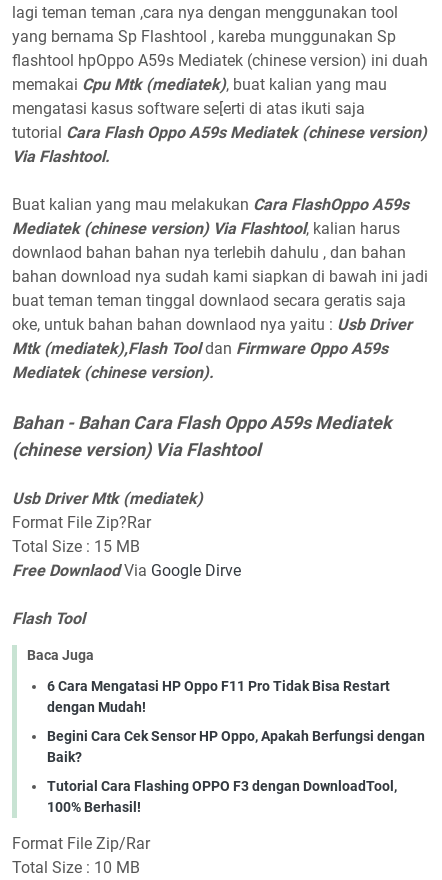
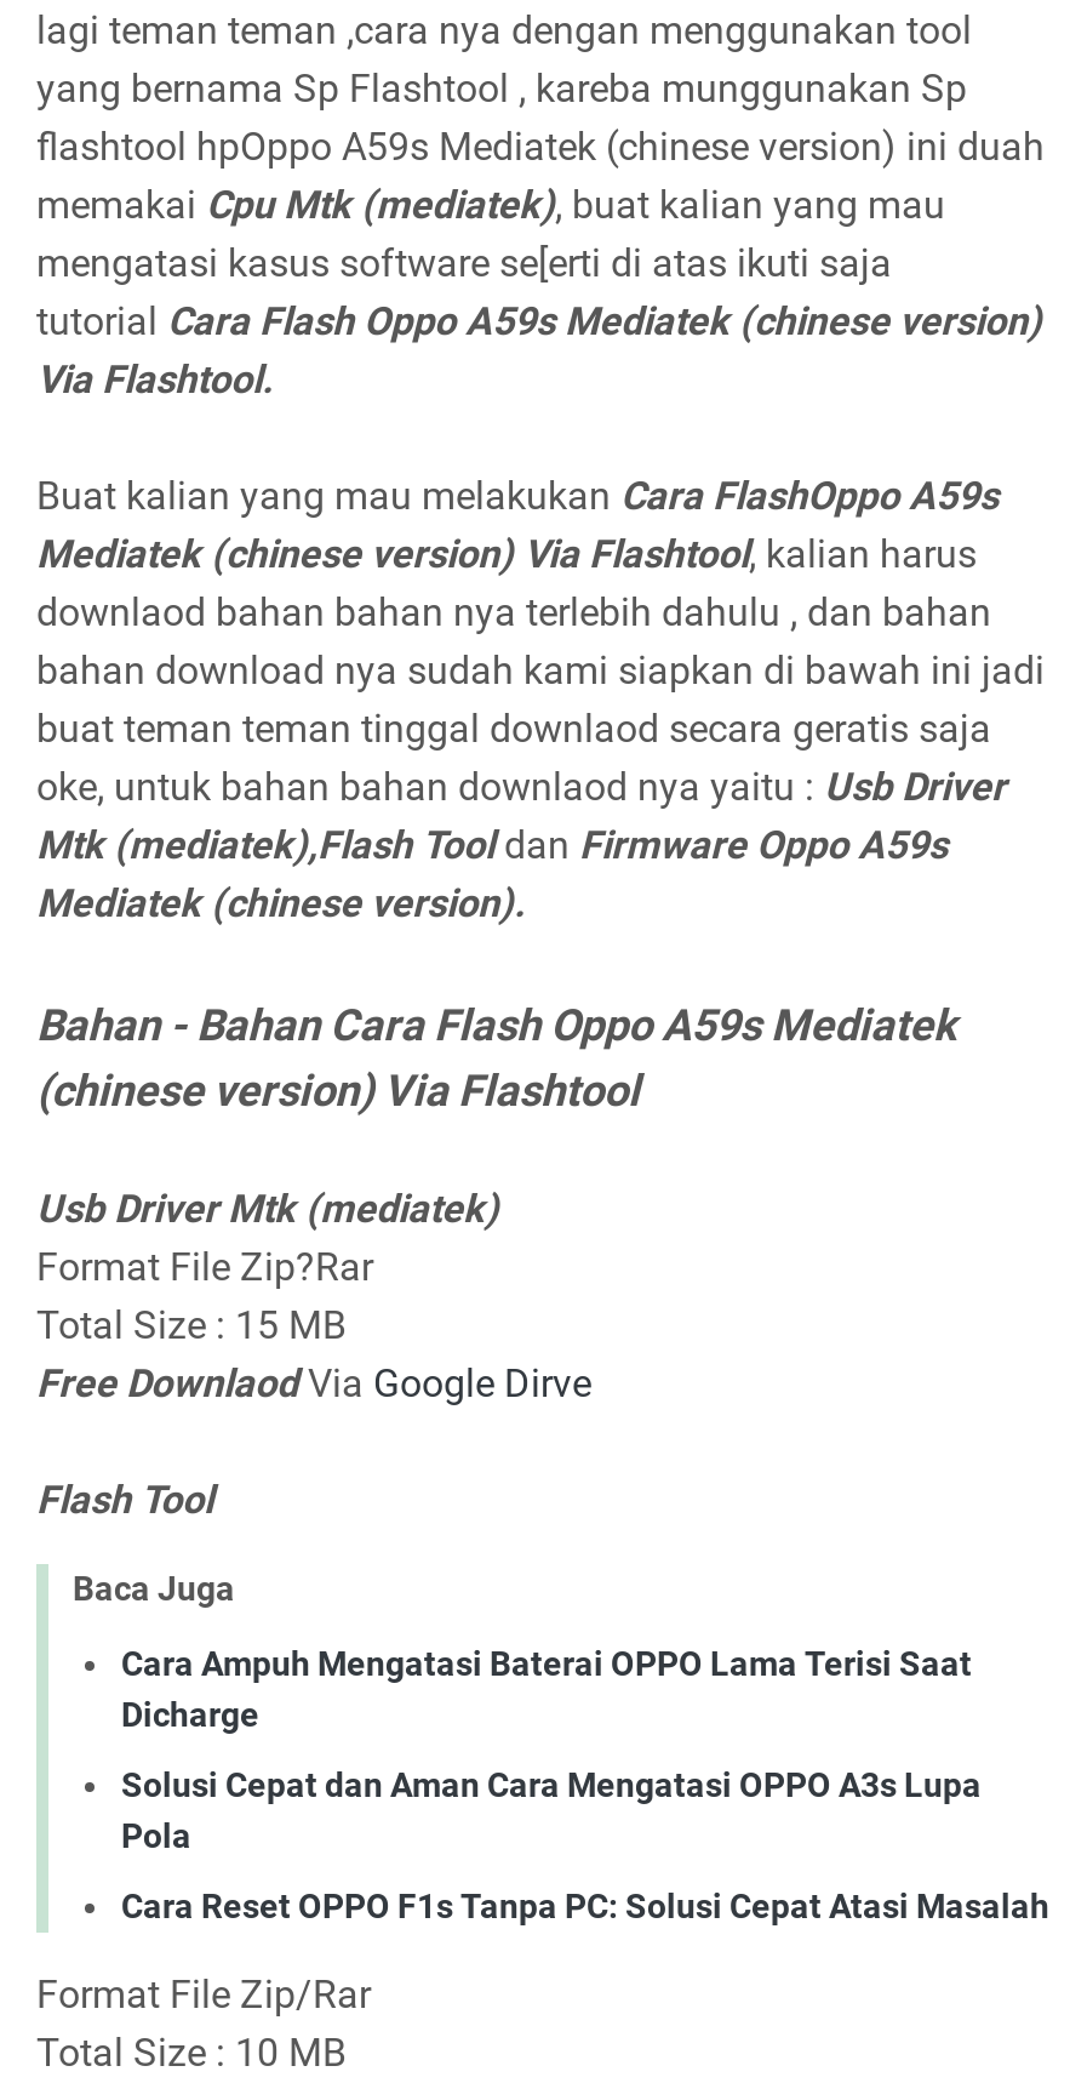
- 6 Cara Mengatasi HP Oppo F11 Pro Tidak Bisa Restart
- dengan Mudah!
+ Cara Ampuh Mengatasi Baterai OPPO Lama Terisi Saat
+ Dicharge

- Begini Cara Cek Sensor HP Oppo, Apakah Berfungsi dengan
- Baik?
+ Solusi Cepat dan Aman Cara Mengatasi OPPO A3s Lupa
+ Pola

- Tutorial Cara Flashing OPPO F3 dengan DownloadTool,
- 100% Berhasil!
+ Cara Reset OPPO F1s Tanpa PC: Solusi Cepat Atasi Masalah
